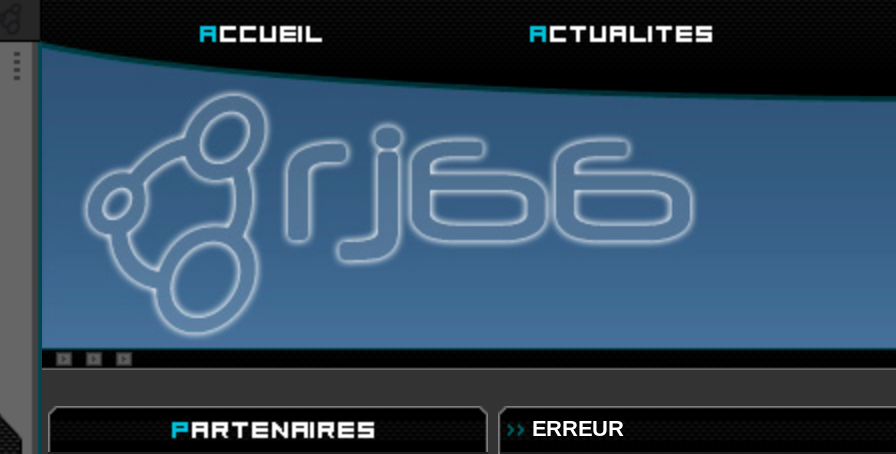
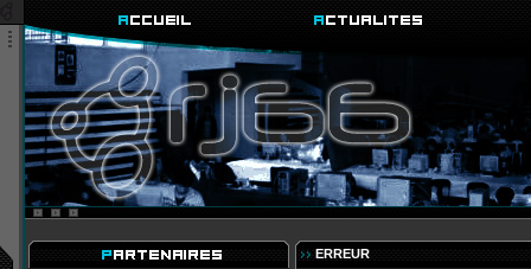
- [image]
+ [image]
